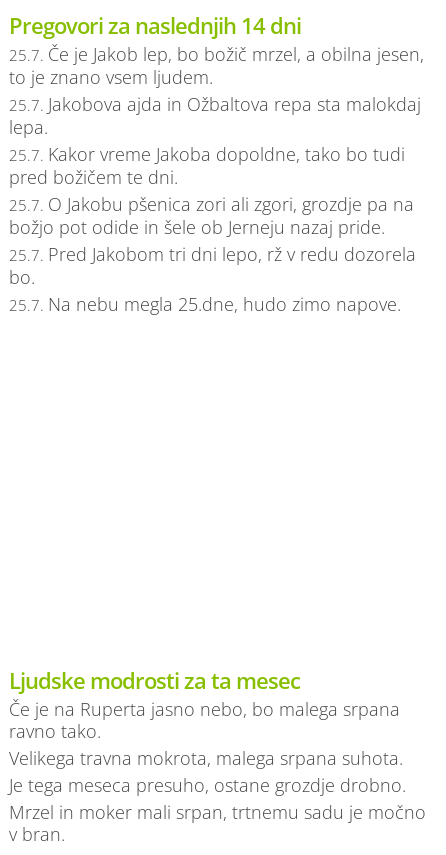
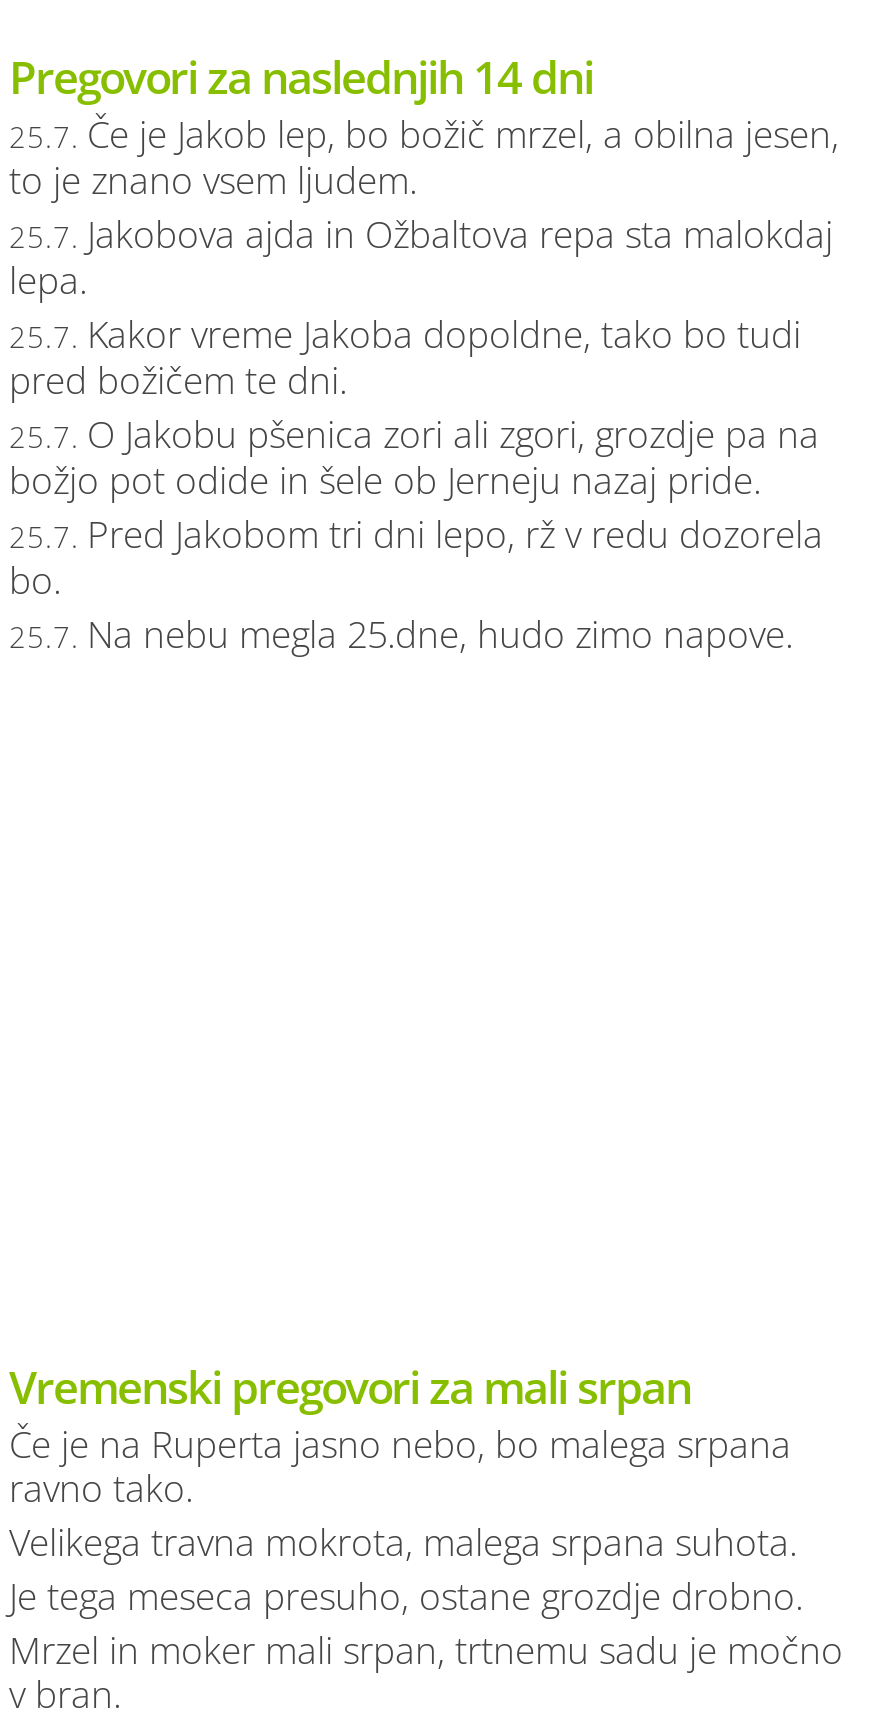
- Ljudske modrosti za ta mesec
+ Vremenski pregovori za mali srpan
